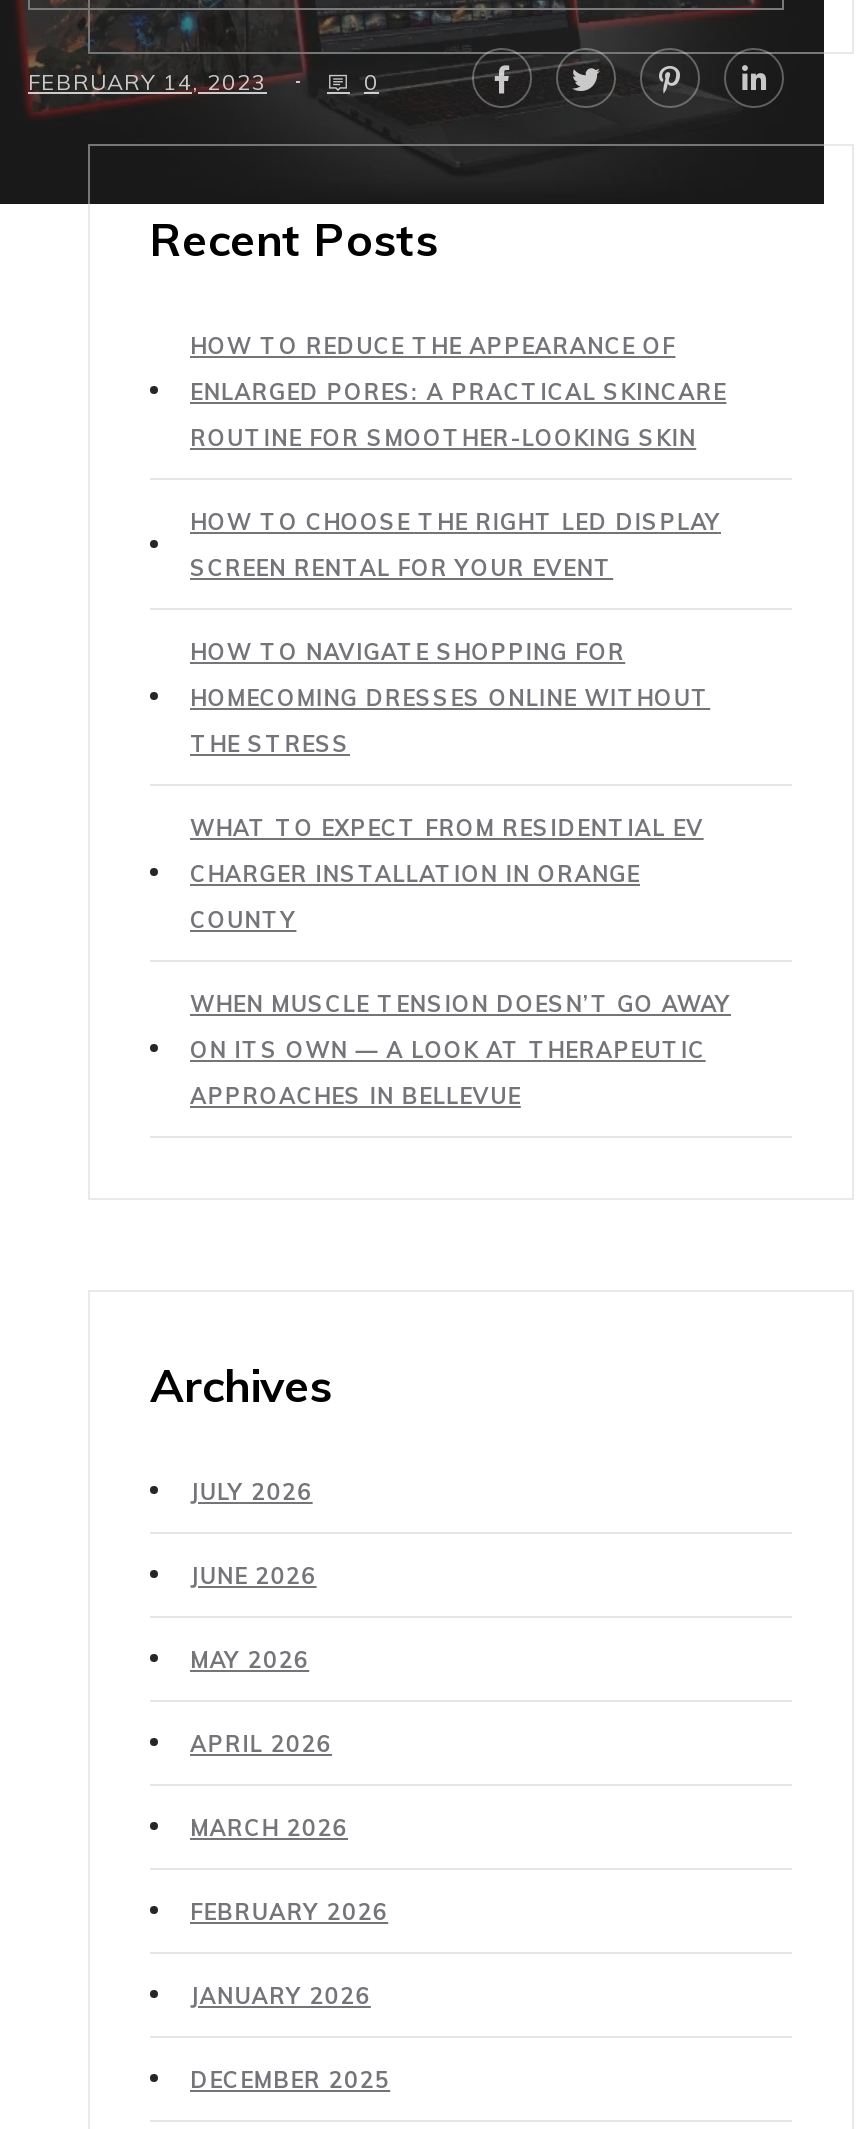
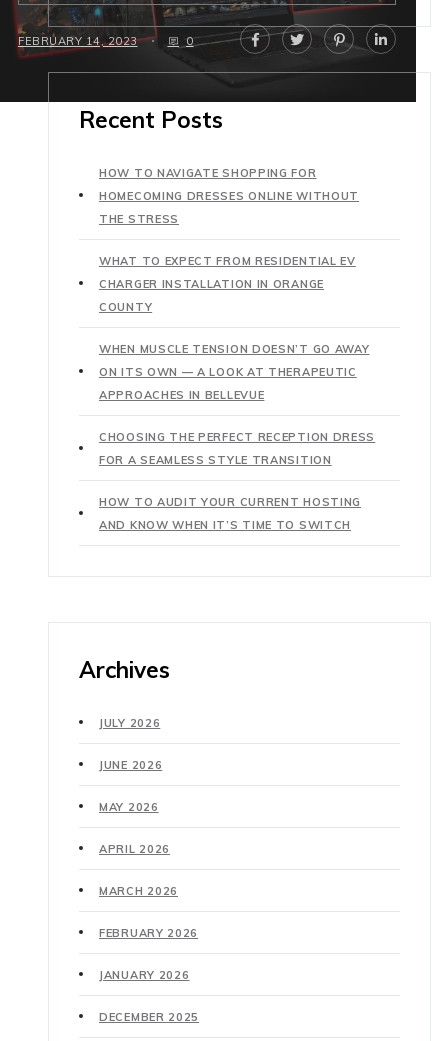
- HOW TO REDUCE THE APPEARANCE OF
- ENLARGED PORES: A PRACTICAL SKINCARE
- ROUTINE FOR SMOOTHER-LOOKING SKIN
- HOW TO CHOOSE THE RIGHT LED DISPLAY
- SCREEN RENTAL FOR YOUR EVENT

moved up: HOW TO NAVIGATE SHOPPING FOR | HOMECOMING DRESSES ONLINE WITHOUT | THE STRESS | ... | ON ITS OWN — A LOOK AT THERAPEUTIC | APPROACHES IN BELLEVUE

+ CHOOSING THE PERFECT RECEPTION DRESS
+ FOR A SEAMLESS STYLE TRANSITION
+ HOW TO AUDIT YOUR CURRENT HOSTING
+ AND KNOW WHEN IT’S TIME TO SWITCH
